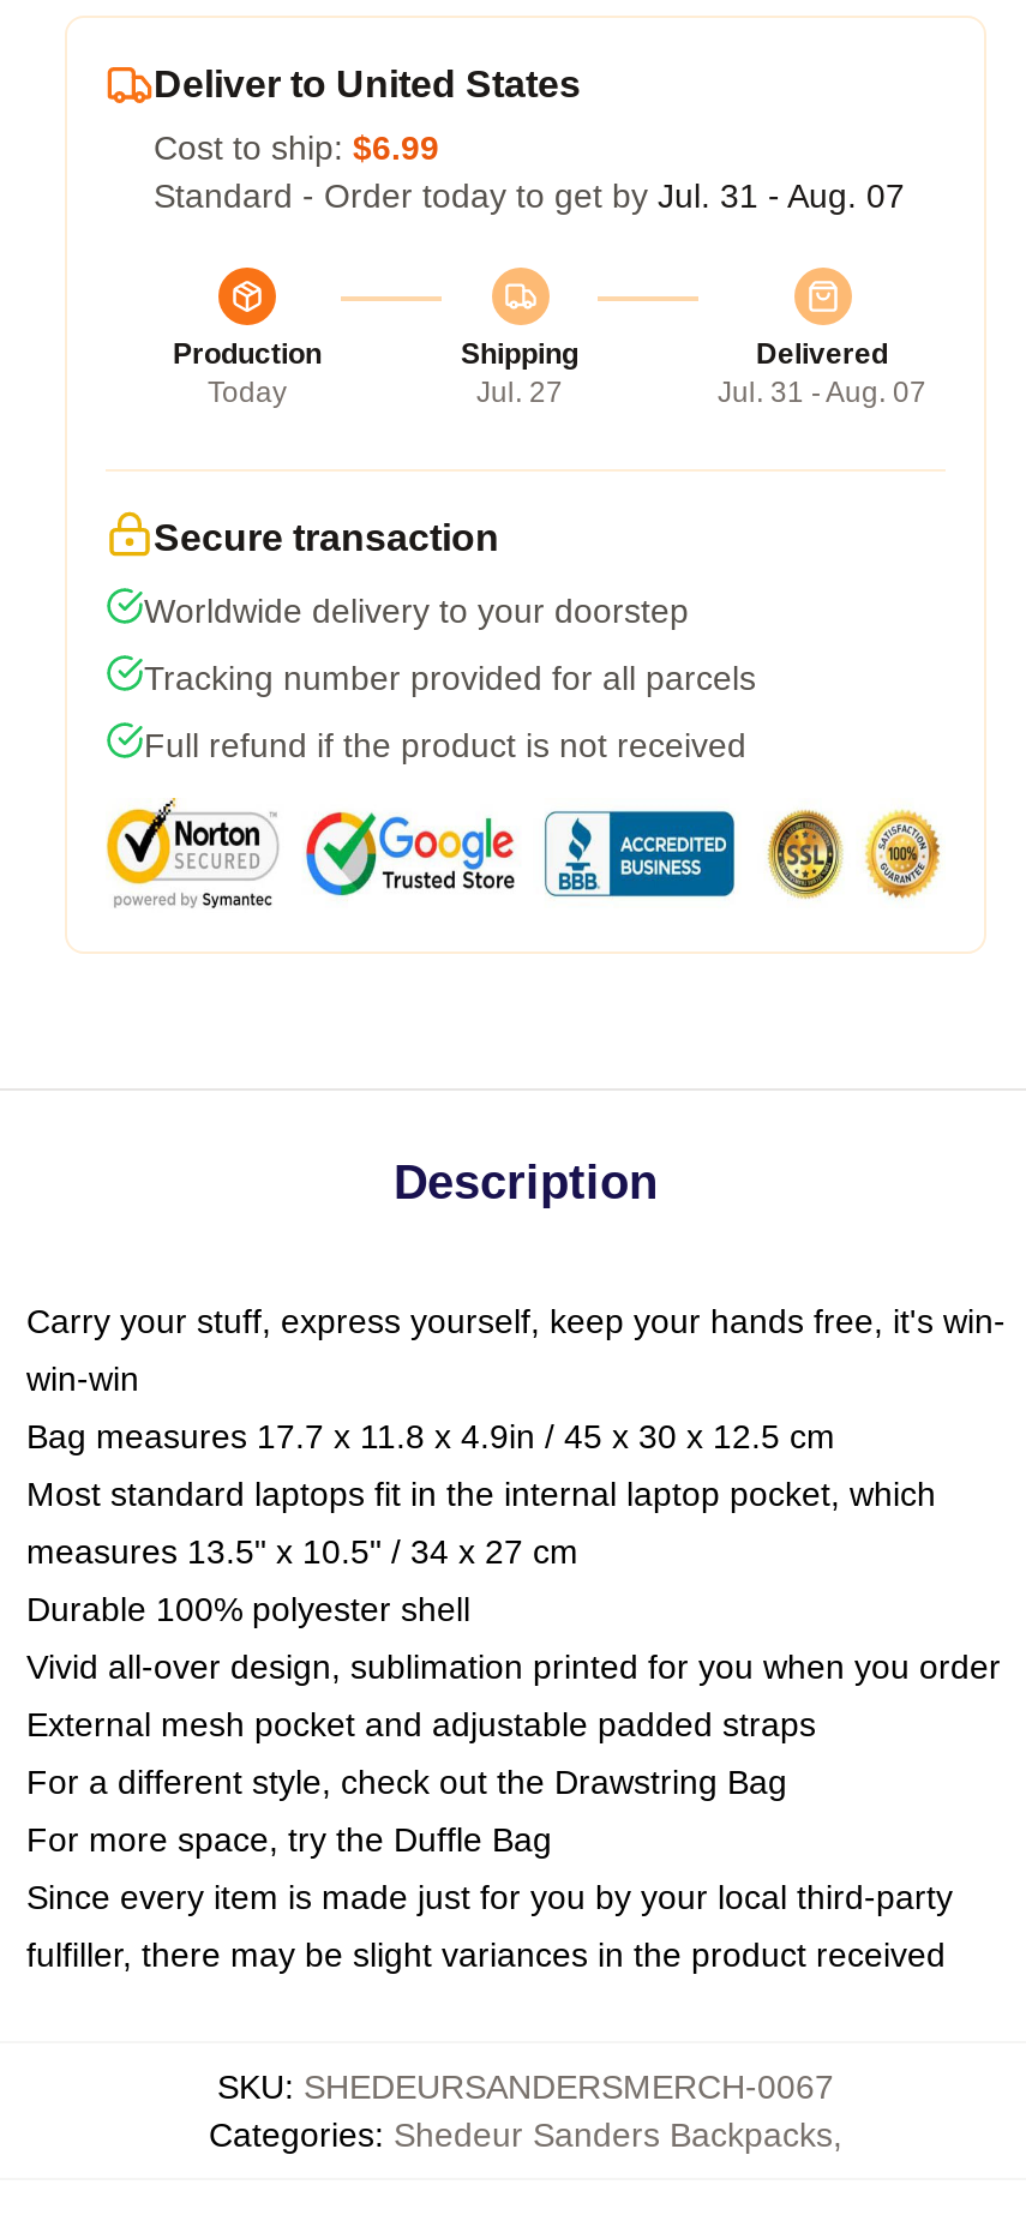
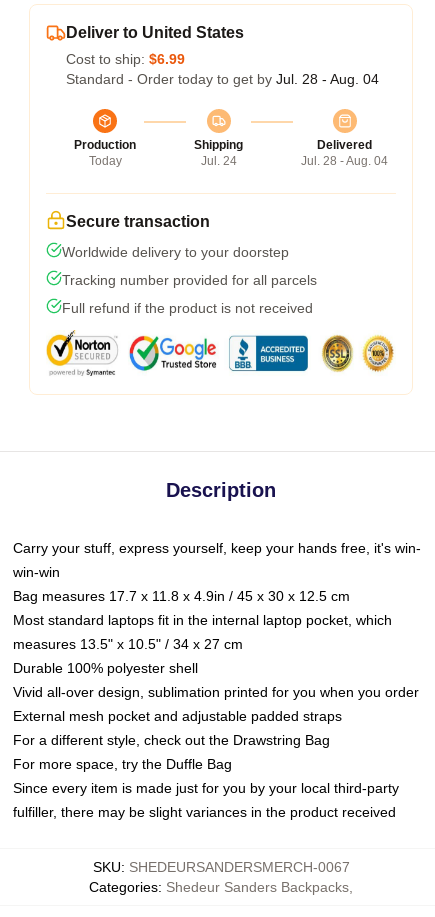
- Standard - Order today to get by Jul. 31 - Aug. 07
+ Standard - Order today to get by Jul. 28 - Aug. 04

- Jul. 27
+ Jul. 24

- Jul. 31 - Aug. 07
+ Jul. 28 - Aug. 04
